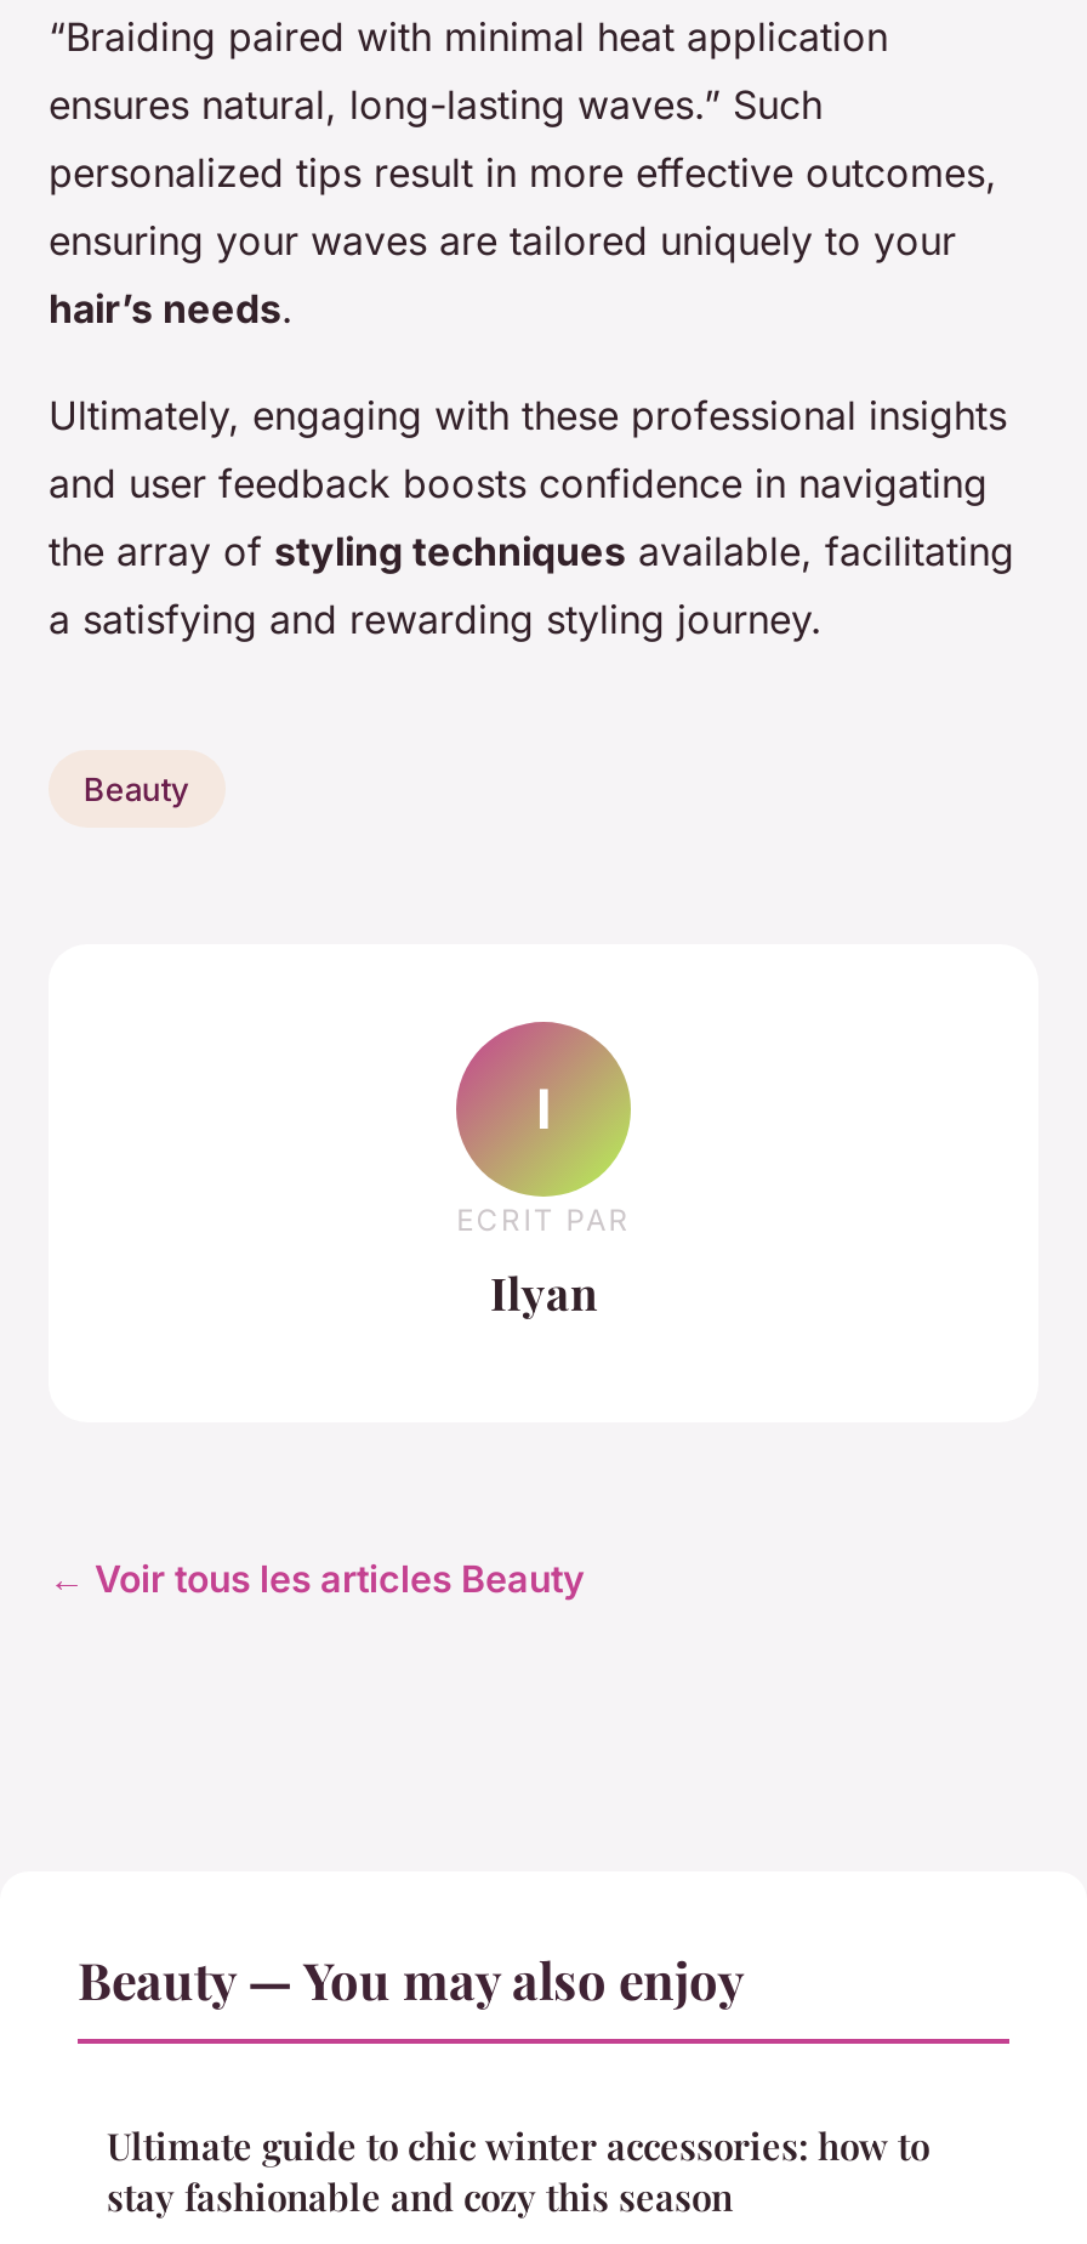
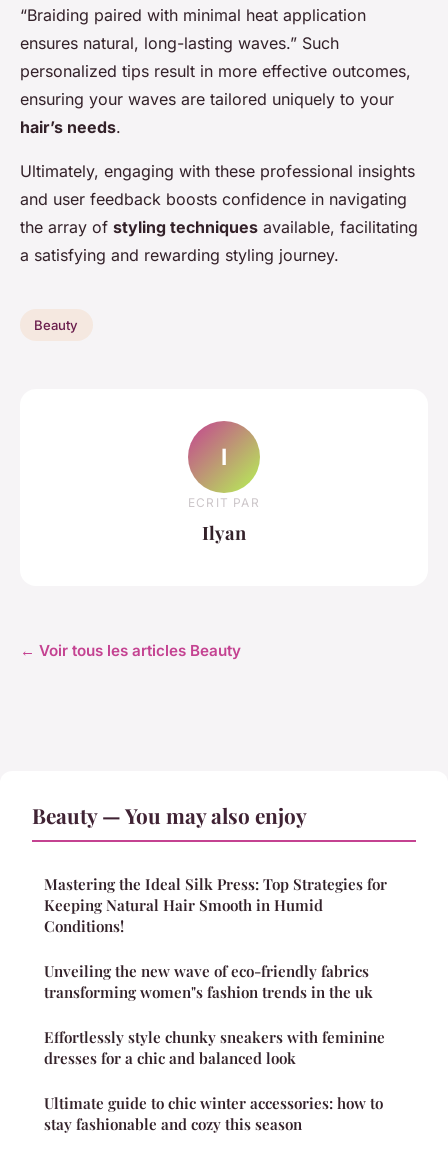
+ Mastering the Ideal Silk Press: Top Strategies for
+ Keeping Natural Hair Smooth in Humid
+ Conditions!
+ Unveiling the new wave of eco-friendly fabrics
+ transforming women"s fashion trends in the uk
+ Effortlessly style chunky sneakers with feminine
+ dresses for a chic and balanced look
